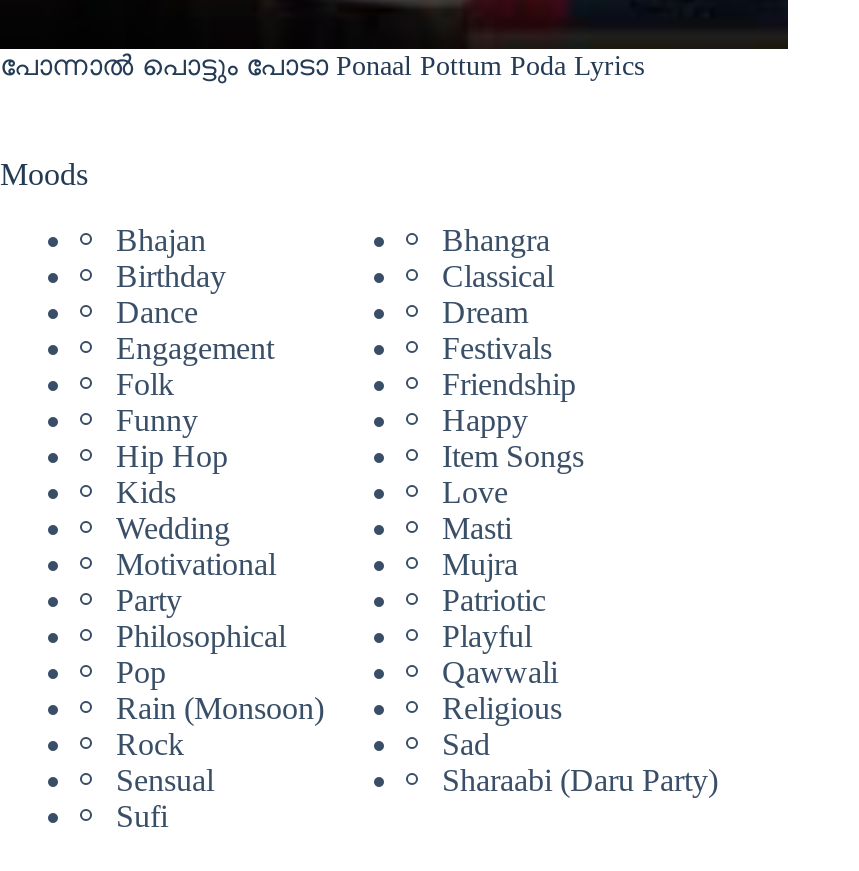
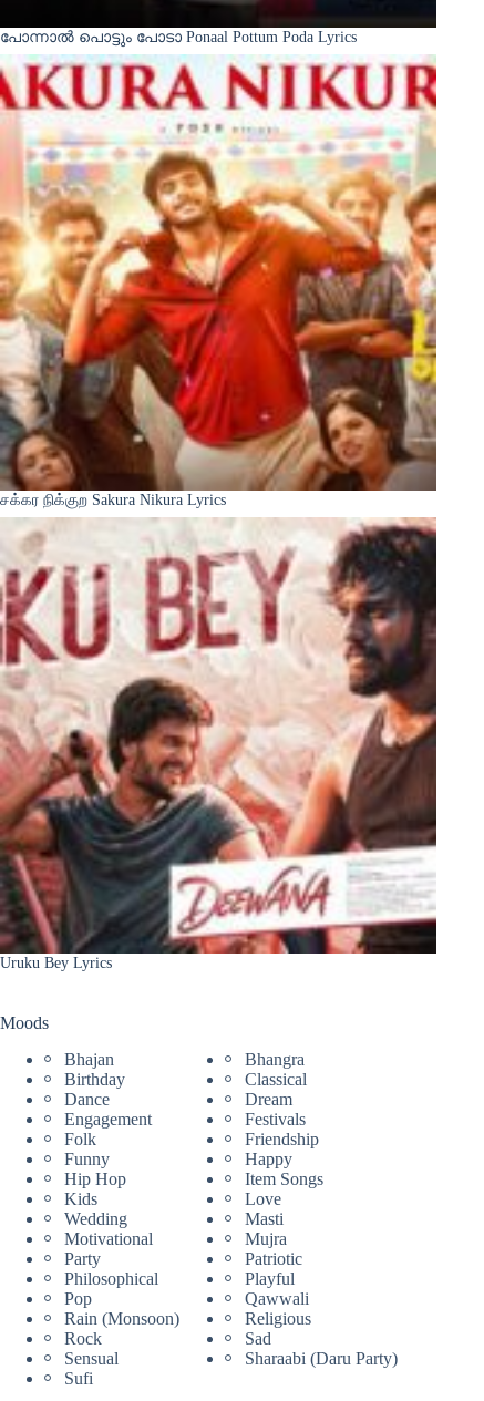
+ [image]
+ சக்கர நிக்குற Sakura Nikura Lyrics

+ [image]
+ Uruku Bey Lyrics
